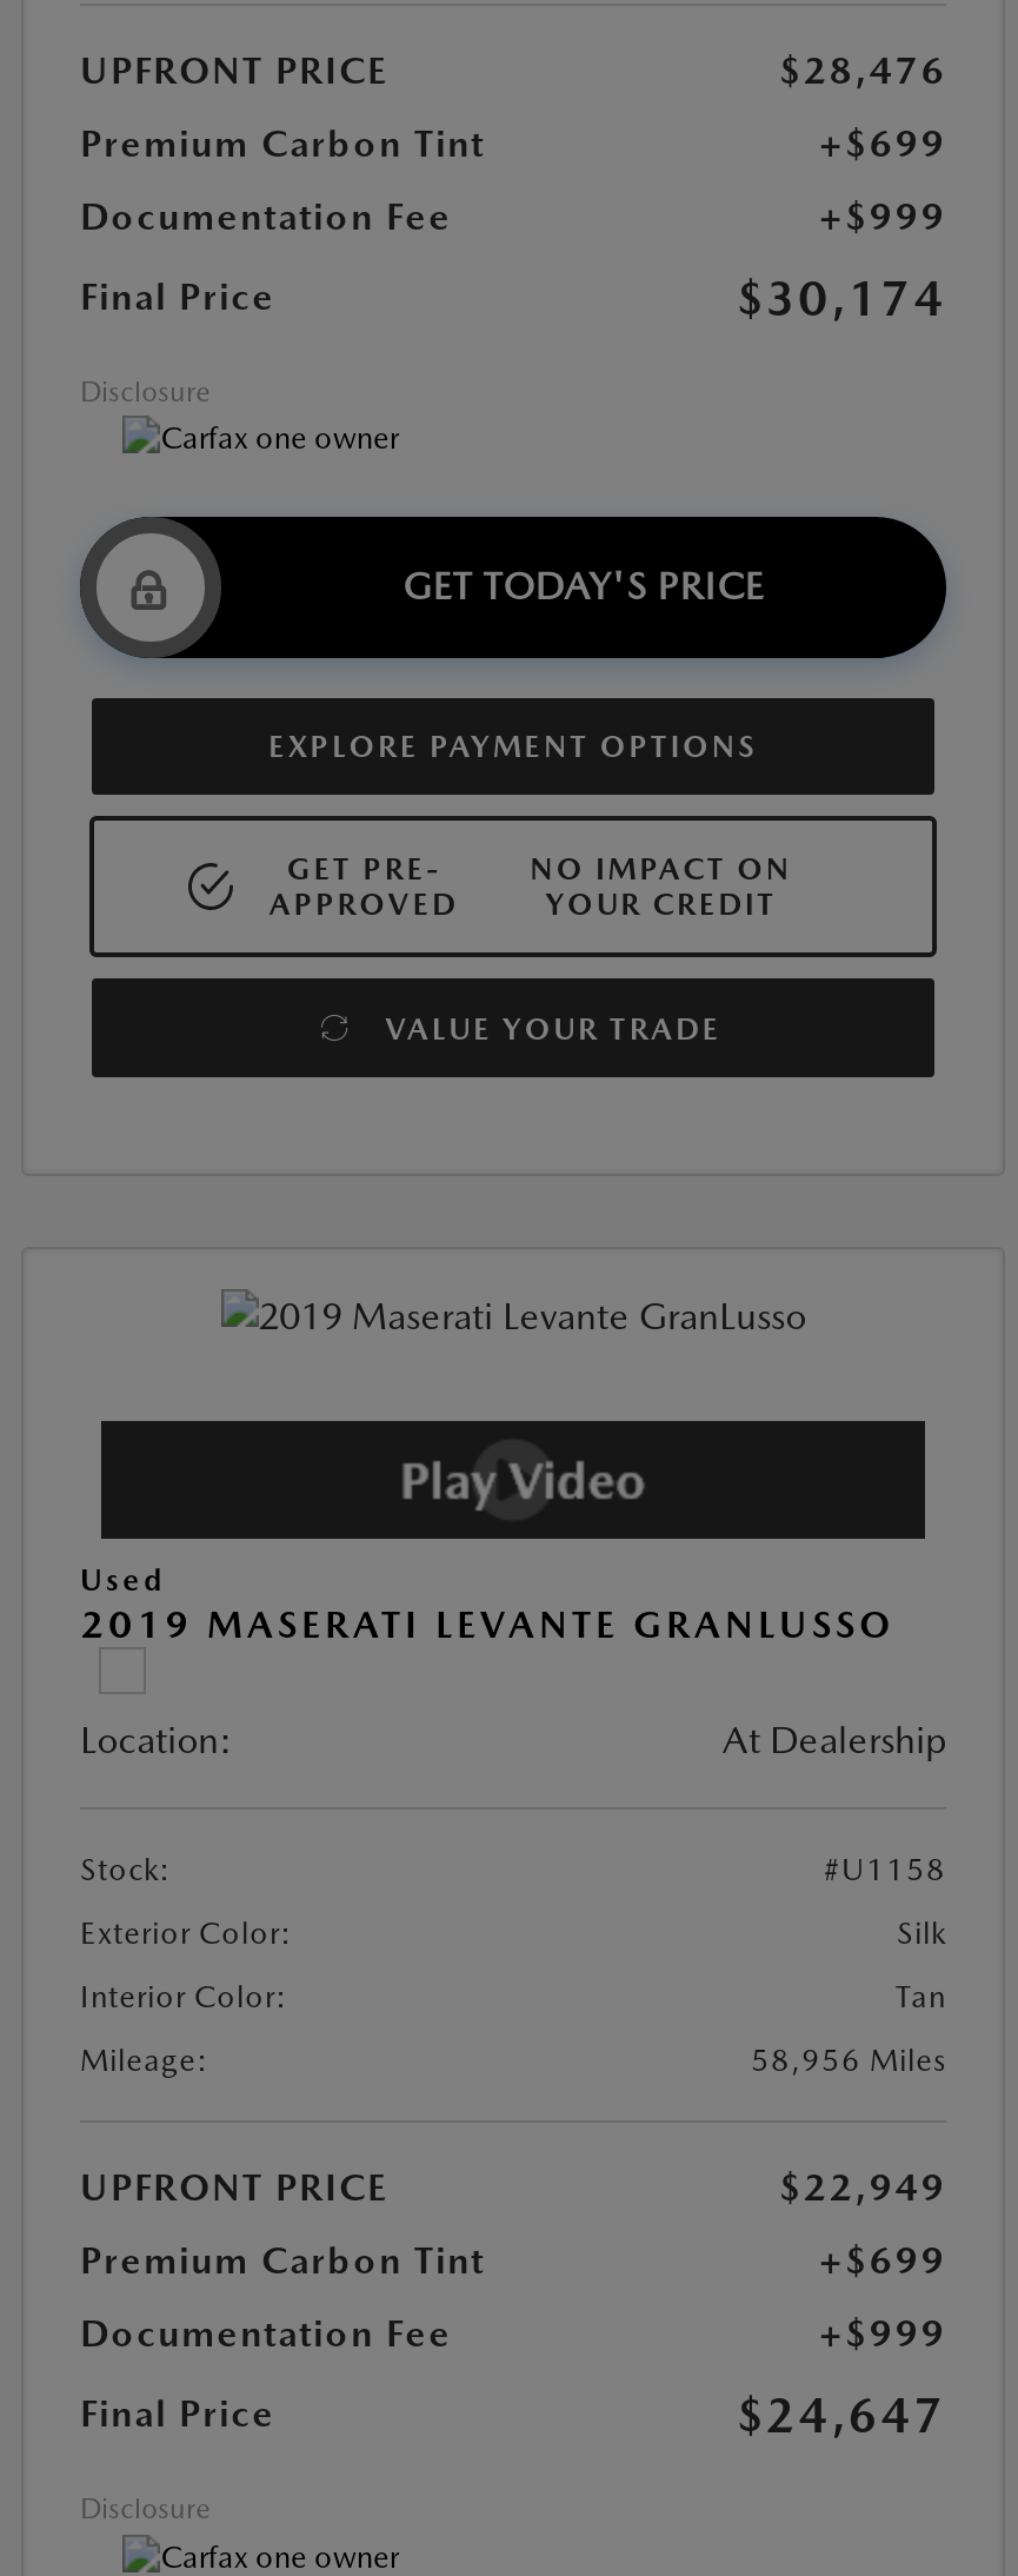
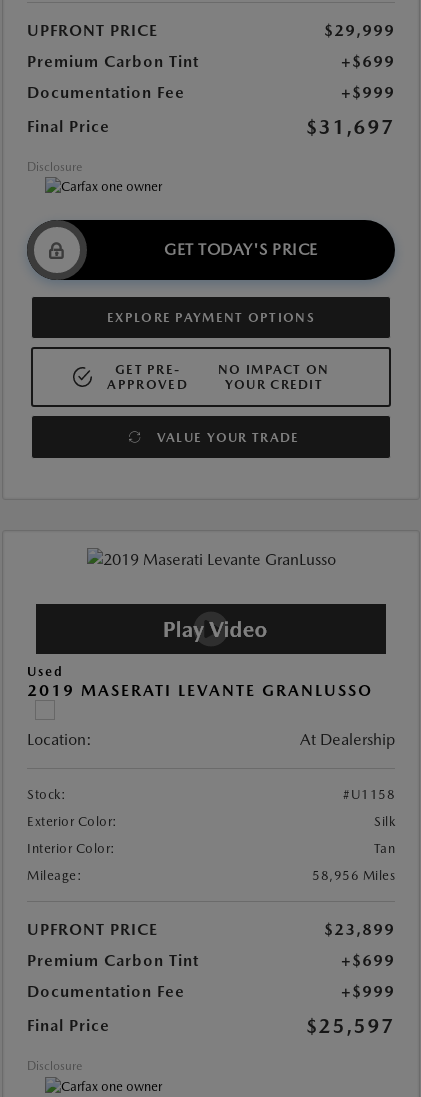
- $28,476
+ $29,999

- $30,174
+ $31,697

- $22,949
+ $23,899

- $24,647
+ $25,597
